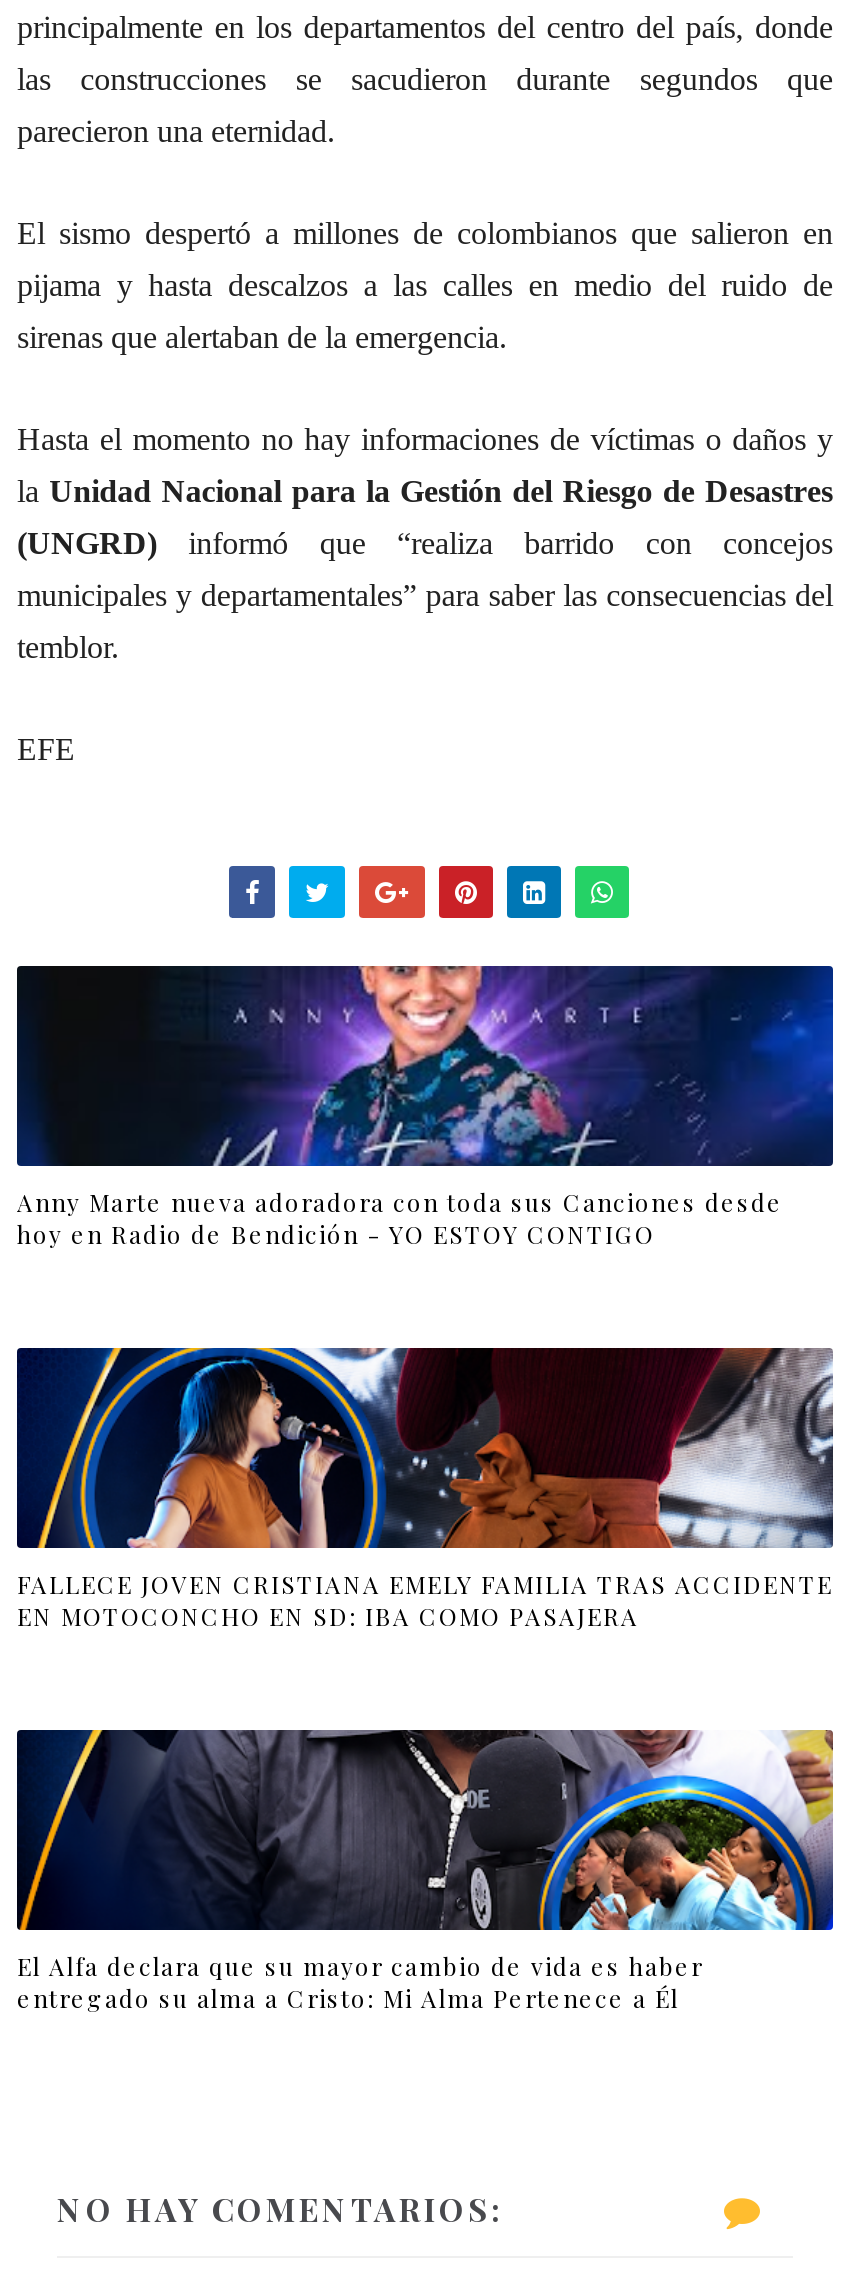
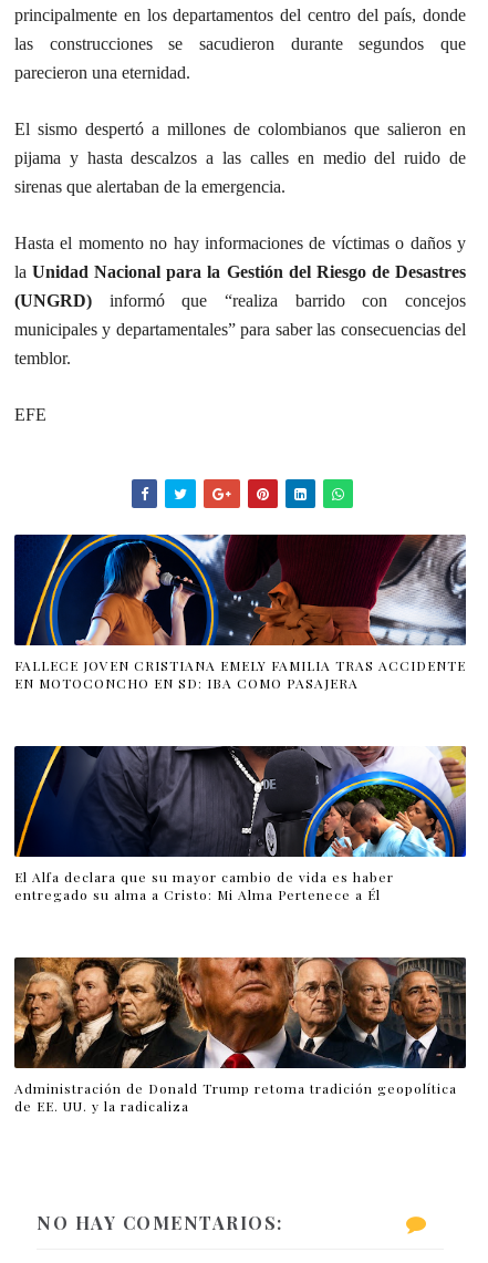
- [image]
- Anny Marte nueva adoradora con toda sus Canciones desde
- hoy en Radio de Bendición - YO ESTOY CONTIGO

moved up: [image] | FALLECE JOVEN CRISTIANA EMELY FAMILIA TRAS ACCIDENTE | EN MOTOCONCHO EN SD: IBA COMO PASAJERA | El Alfa declara que su mayor cambio de vida es haber | entregado su alma a Cristo: Mi Alma Pertenece a Él

+ [image]
+ Administración de Donald Trump retoma tradición geopolítica
+ de EE. UU. y la radicaliza
